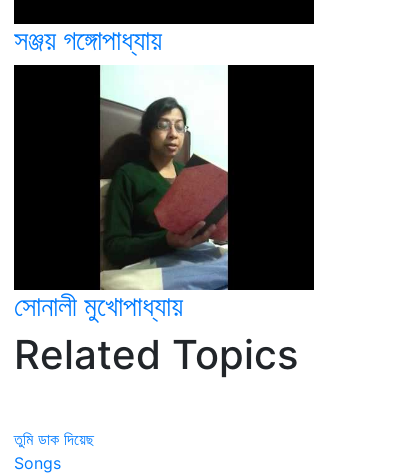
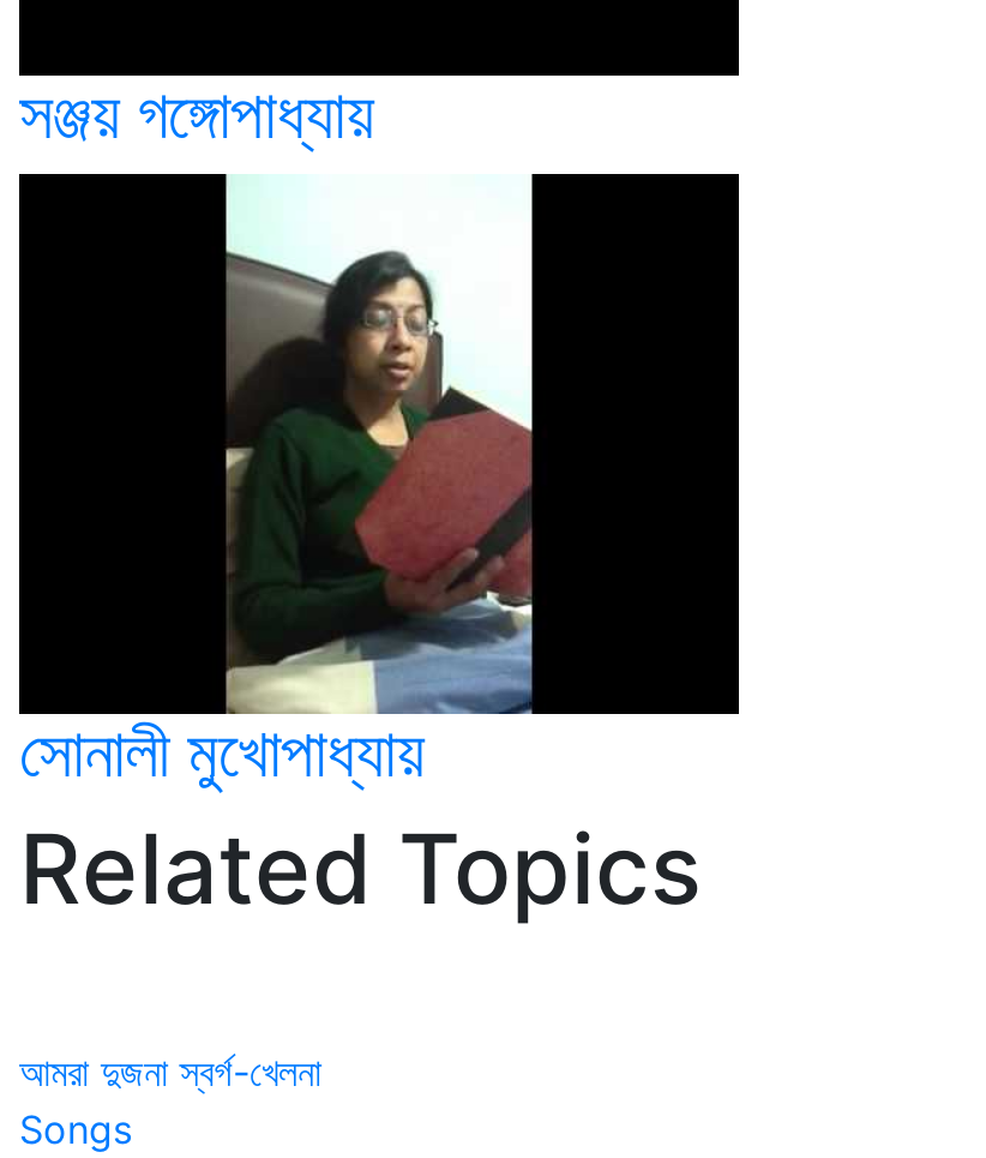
- তুমি ডাক দিয়েছ
+ আমরা দুজনা স্বর্গ-খেলনা
